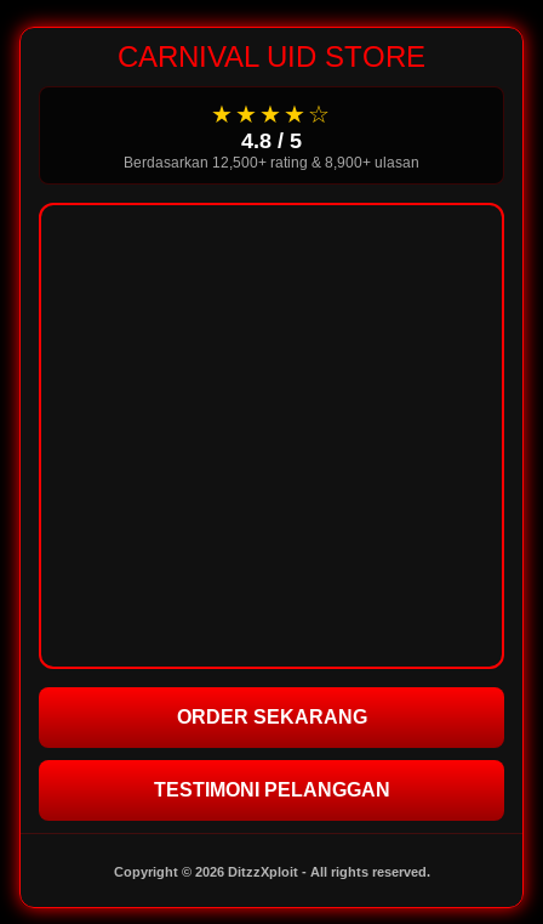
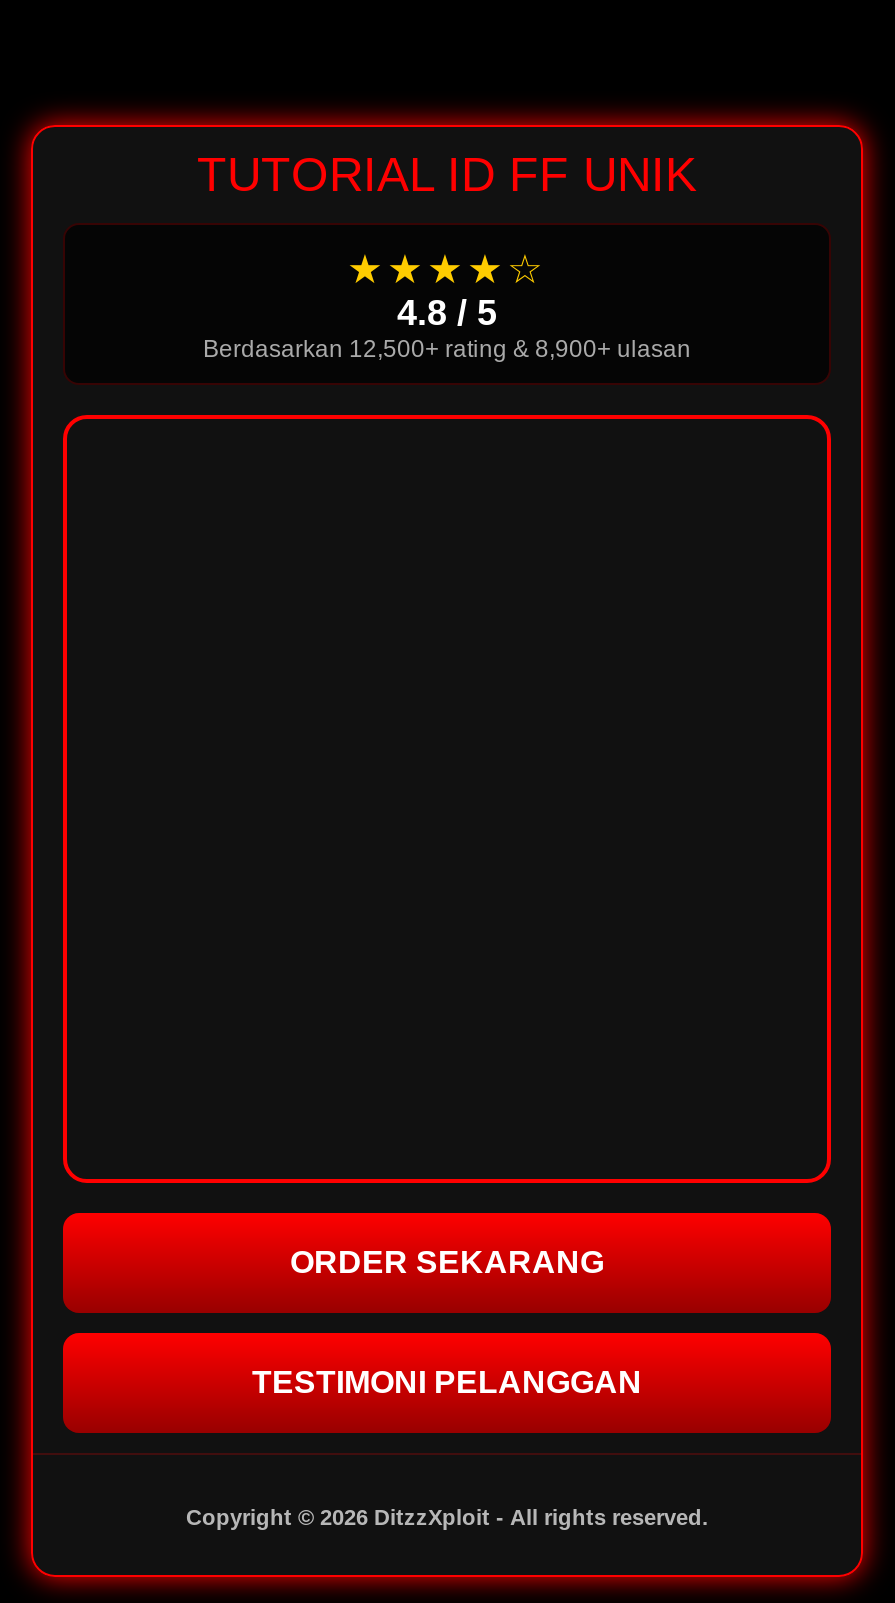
- CARNIVAL UID STORE
+ TUTORIAL ID FF UNIK
